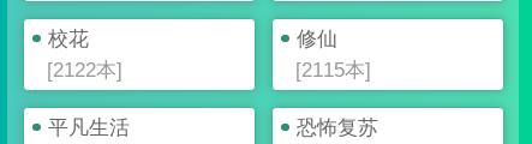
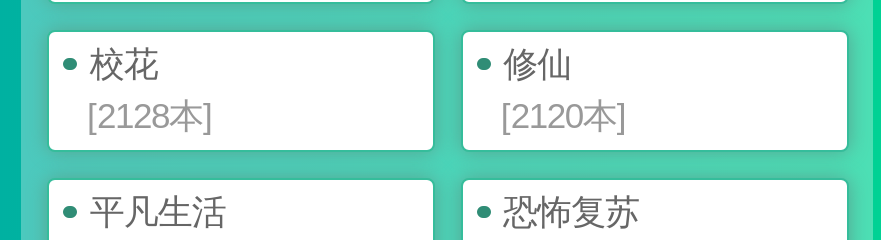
- [2122本]
+ [2128本]

- [2115本]
+ [2120本]
